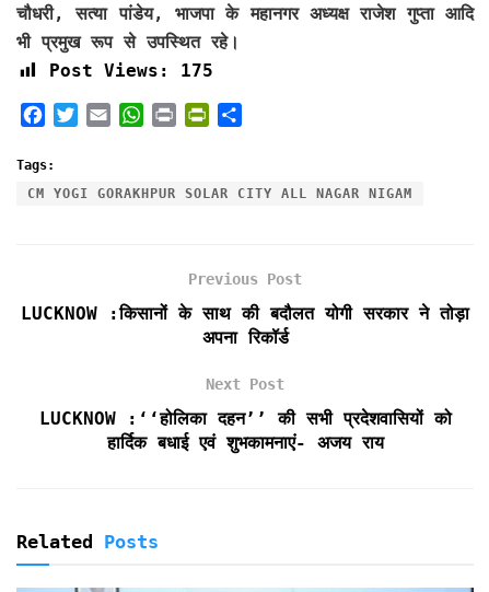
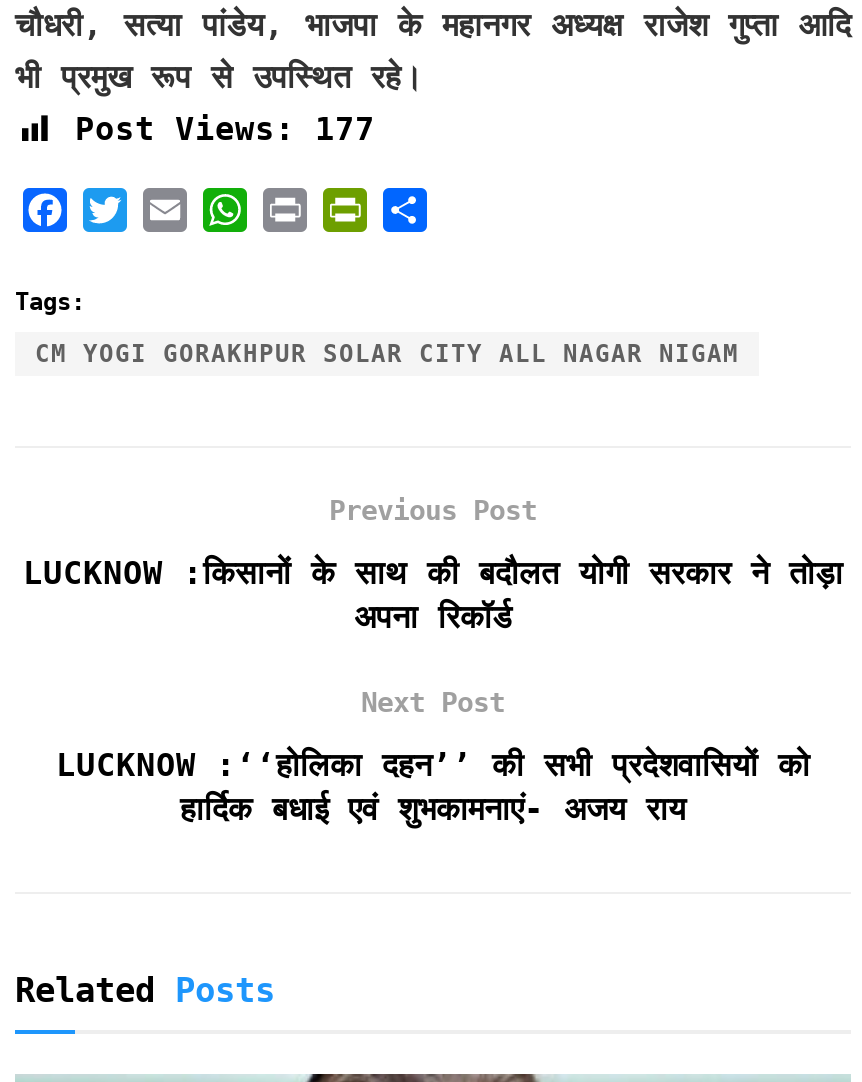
- Post Views: 175
+ Post Views: 177
